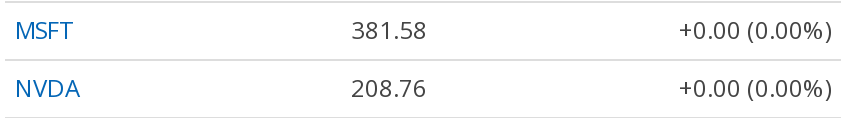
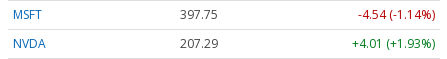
- 381.58
+ 397.75

- +0.00 (0.00%)
+ -4.54 (-1.14%)

- 208.76
+ 207.29

- +0.00 (0.00%)
+ +4.01 (+1.93%)
